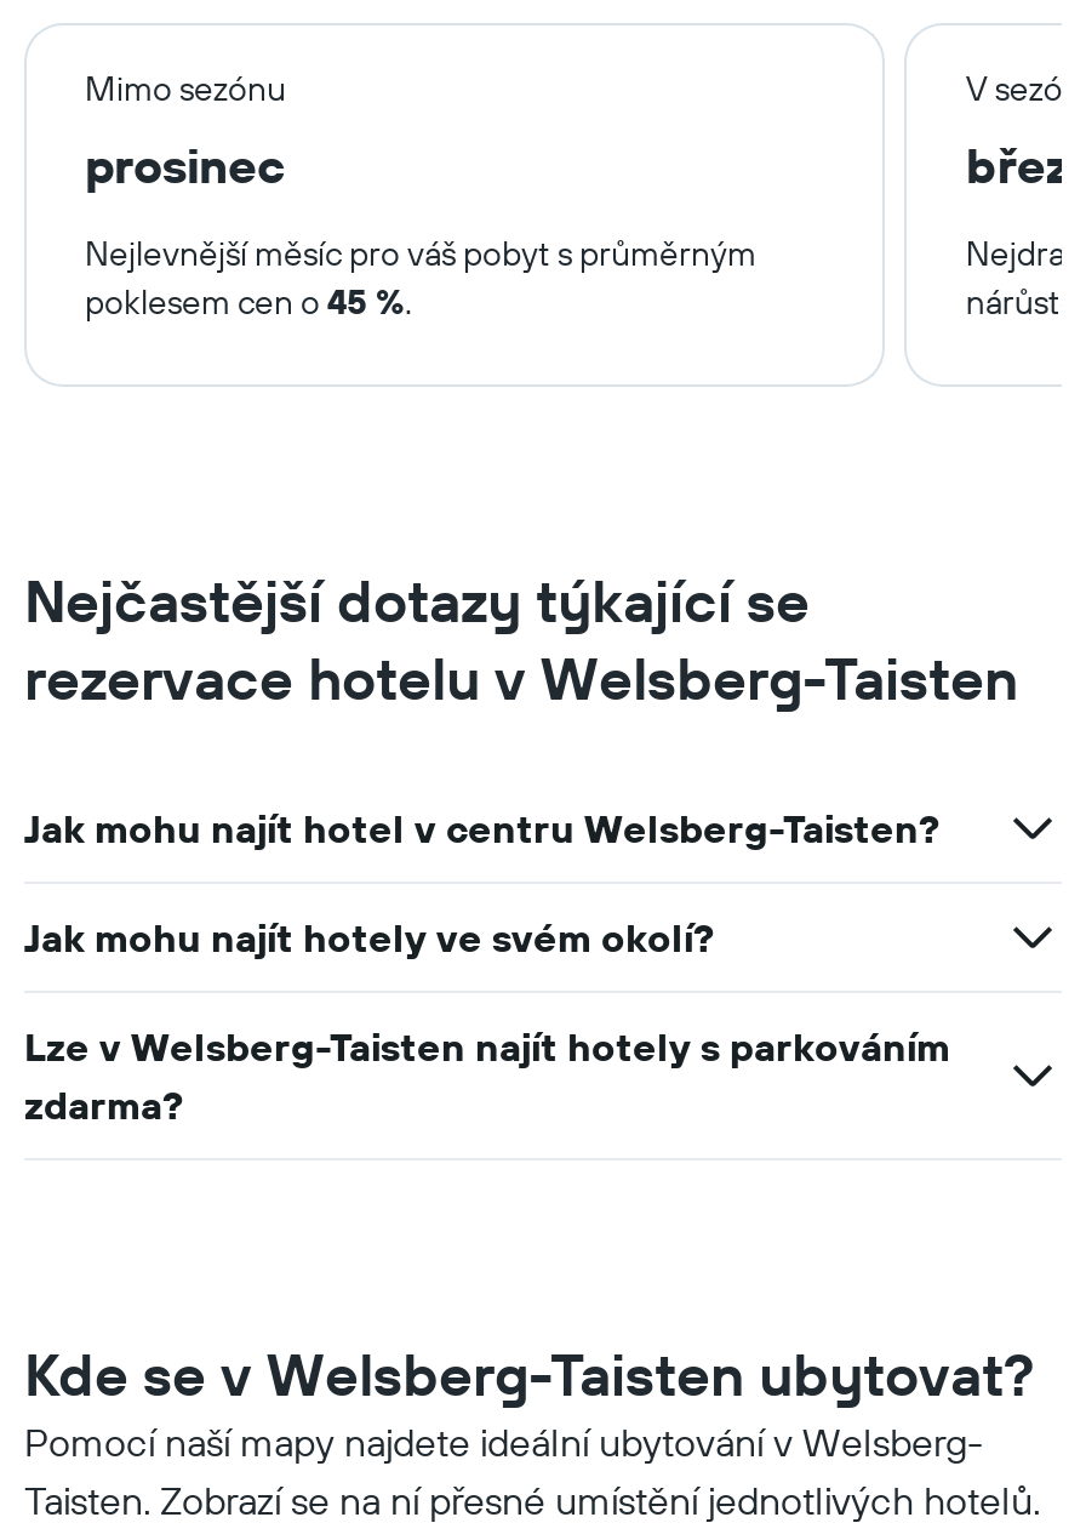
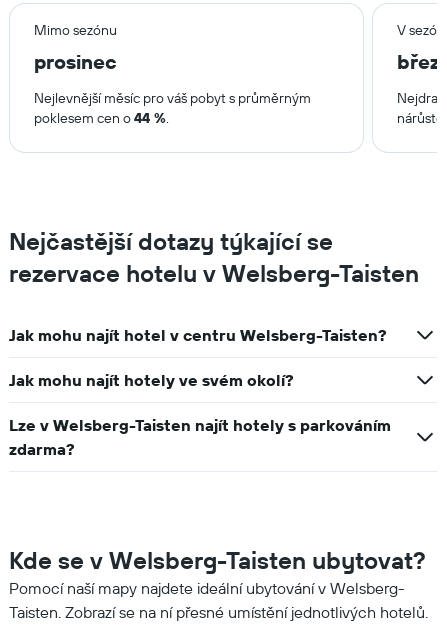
- poklesem cen o 45 %.
+ poklesem cen o 44 %.
